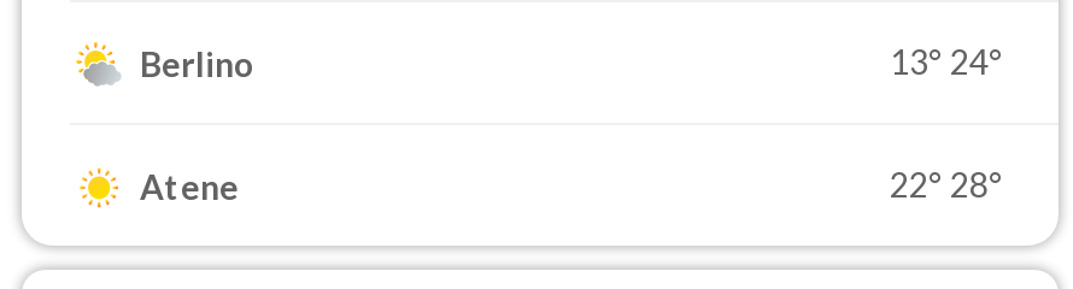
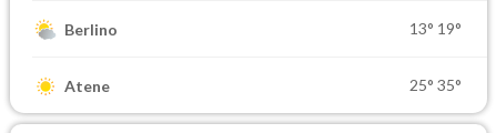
- 13° 24°
+ 13° 19°

- 22° 28°
+ 25° 35°
